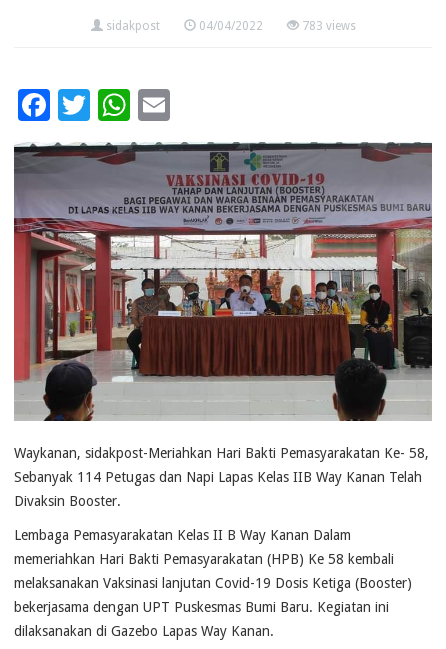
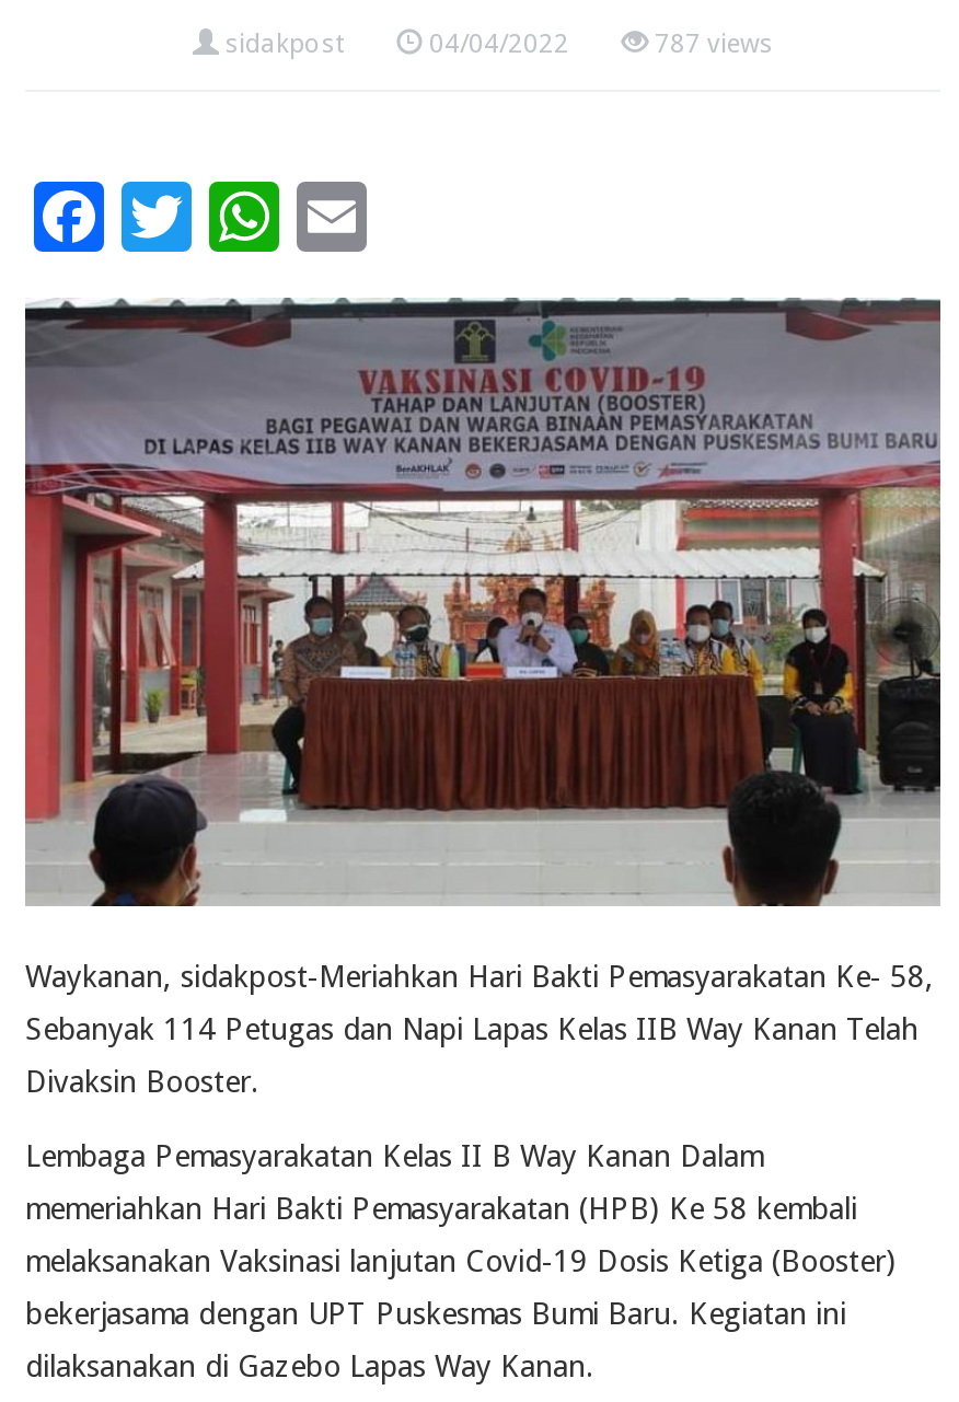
- 783 views
+ 787 views
